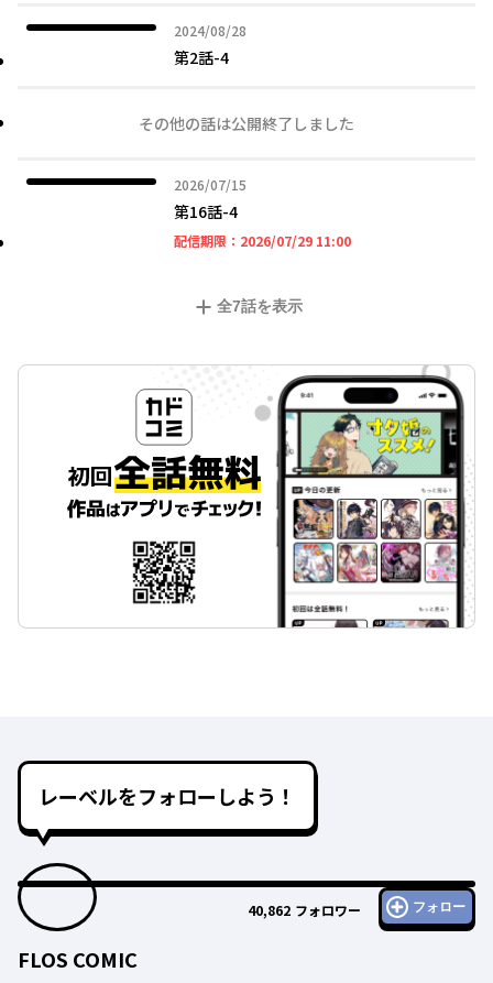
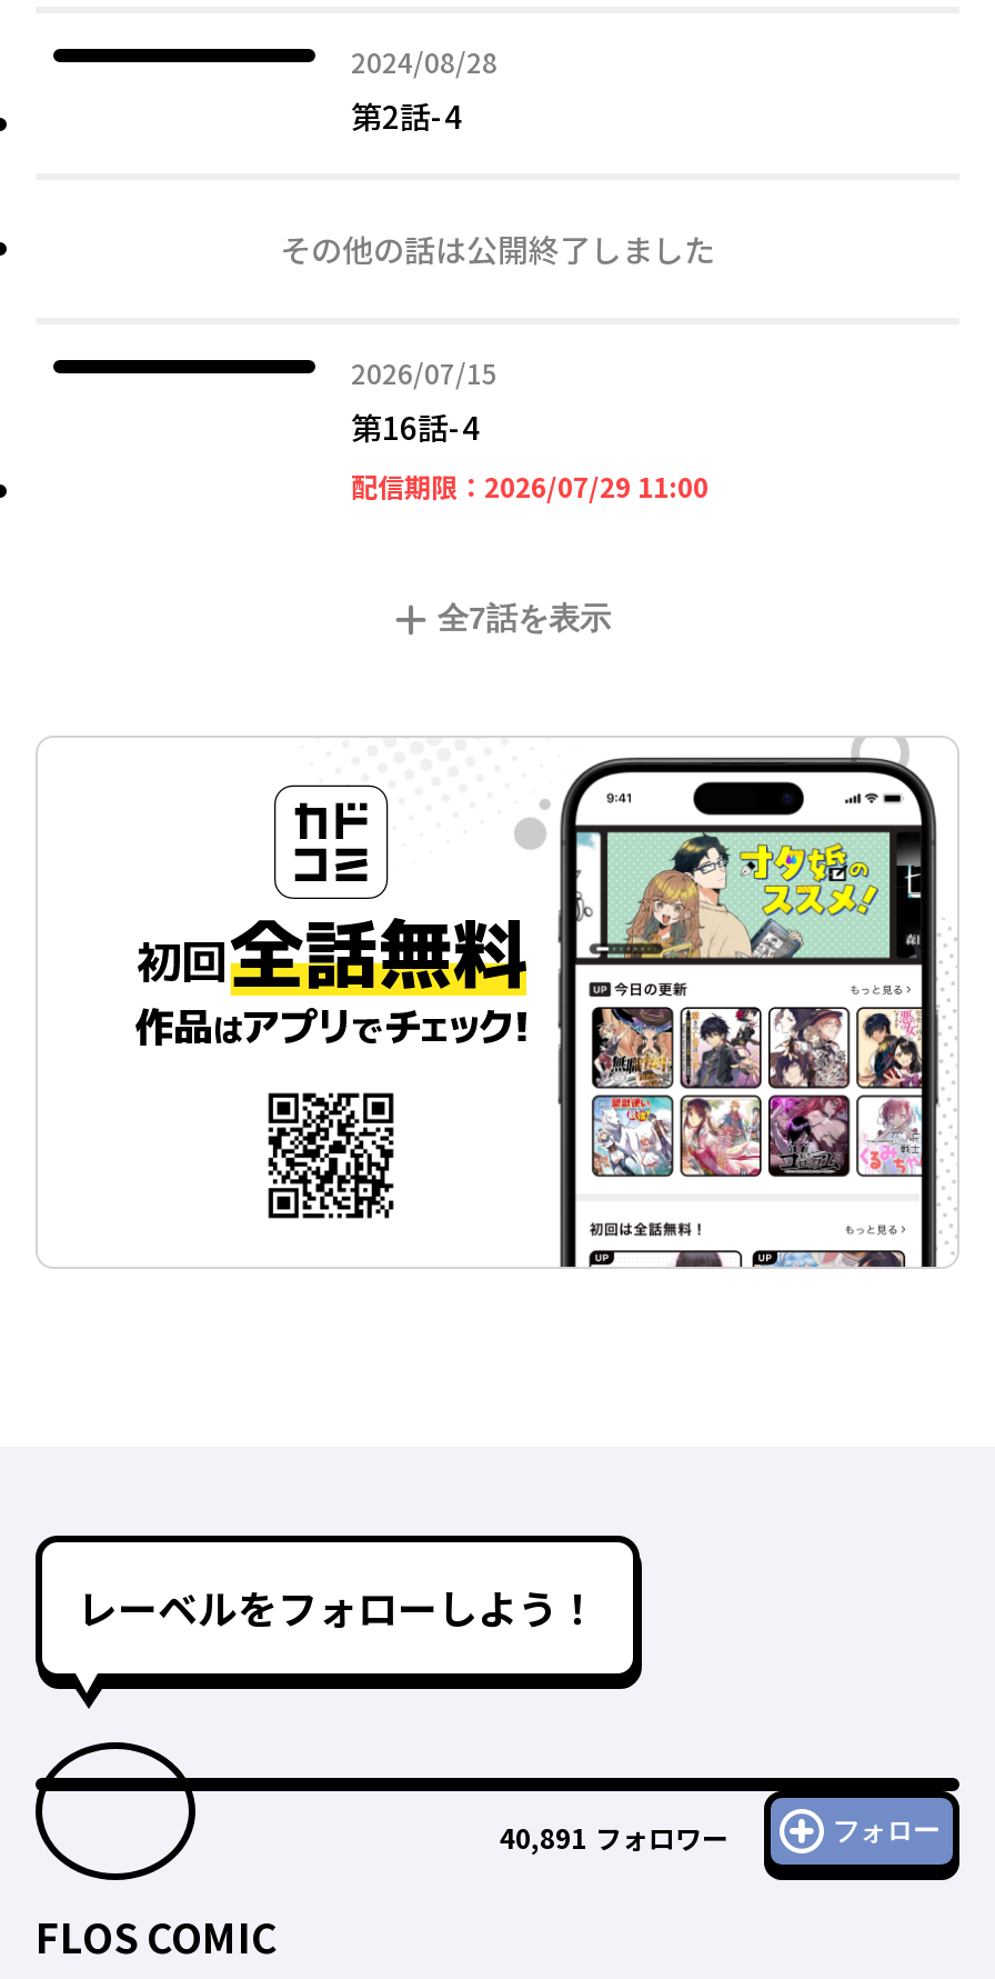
- 40,862 フォロワー
+ 40,891 フォロワー
